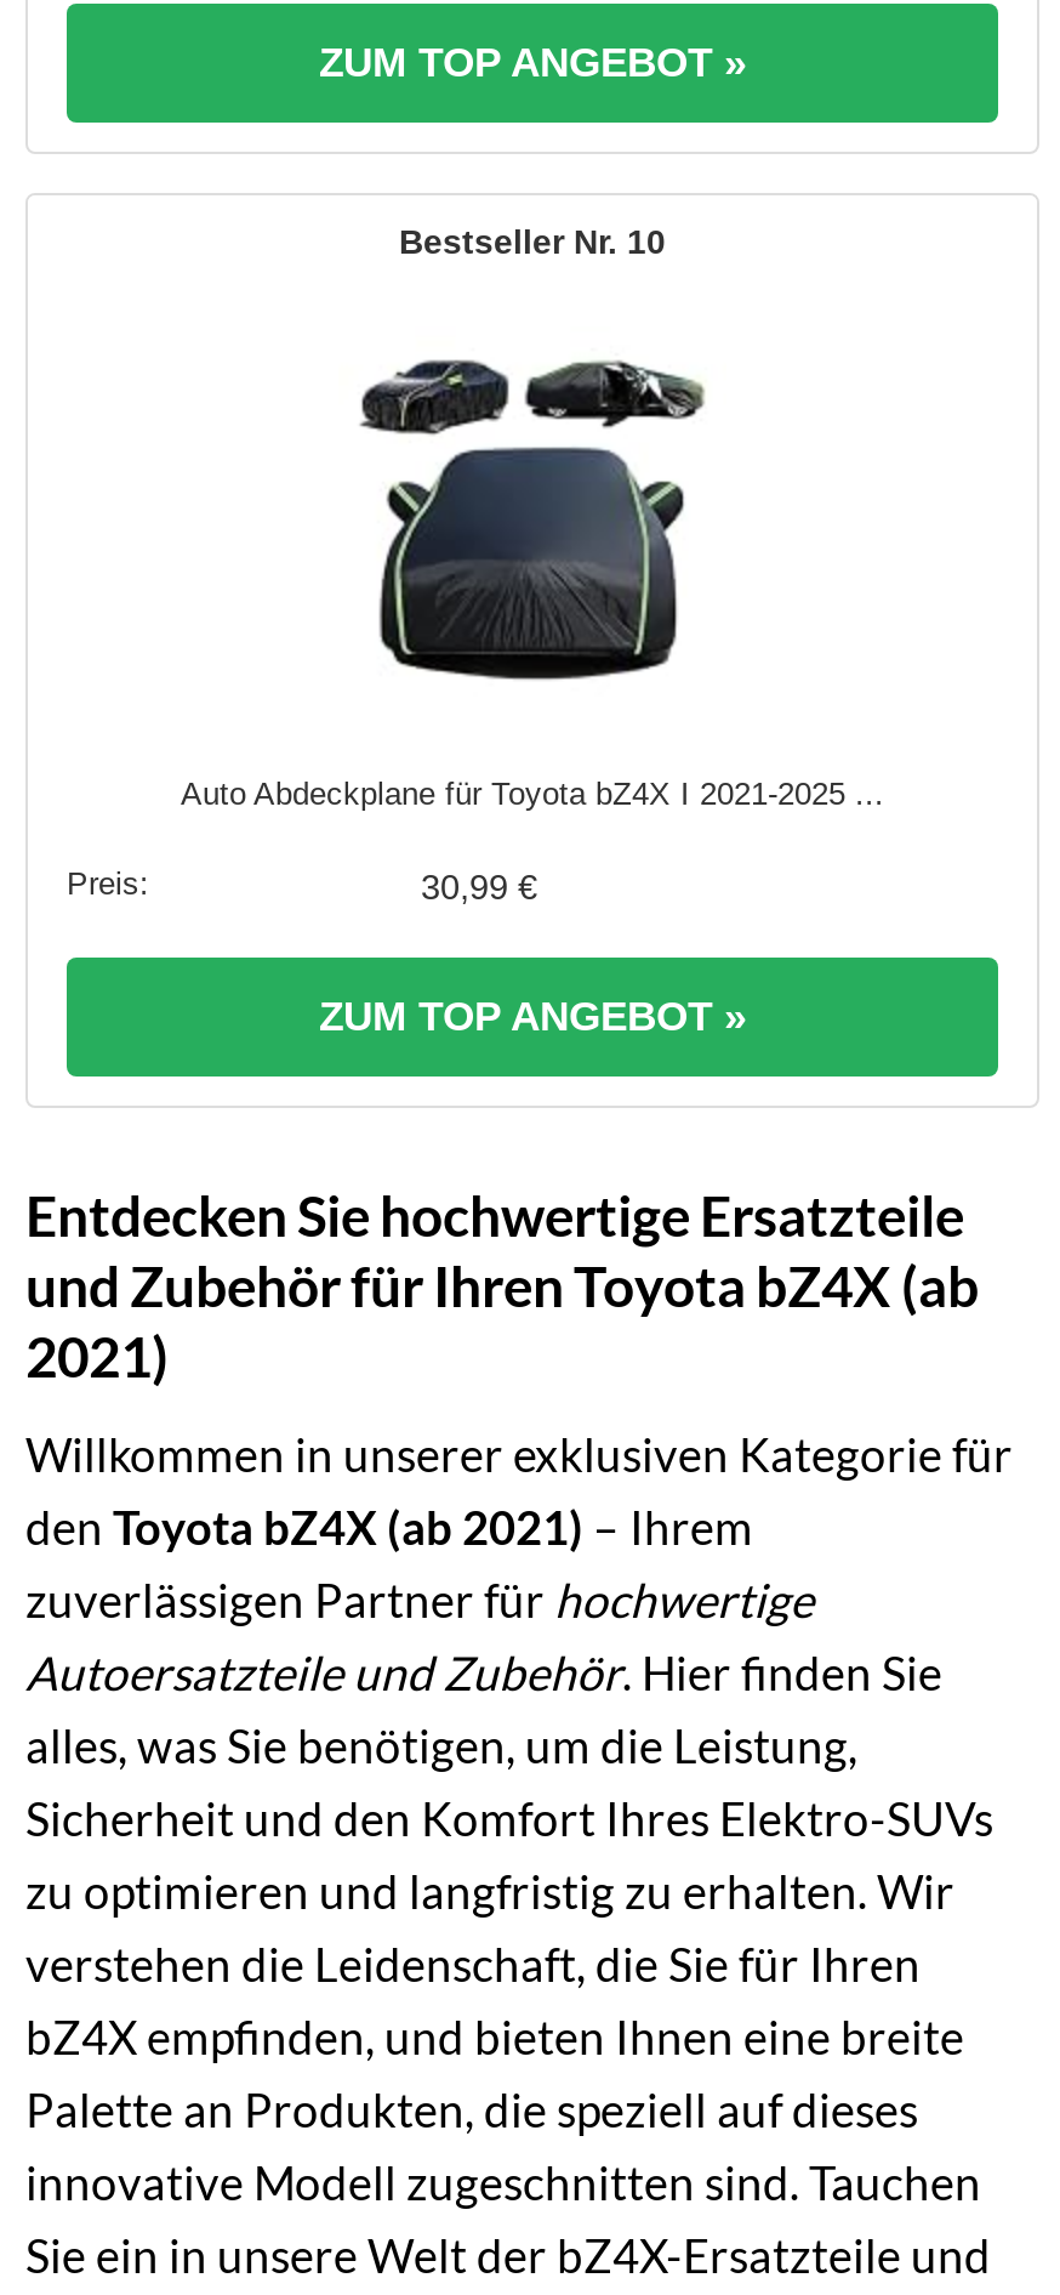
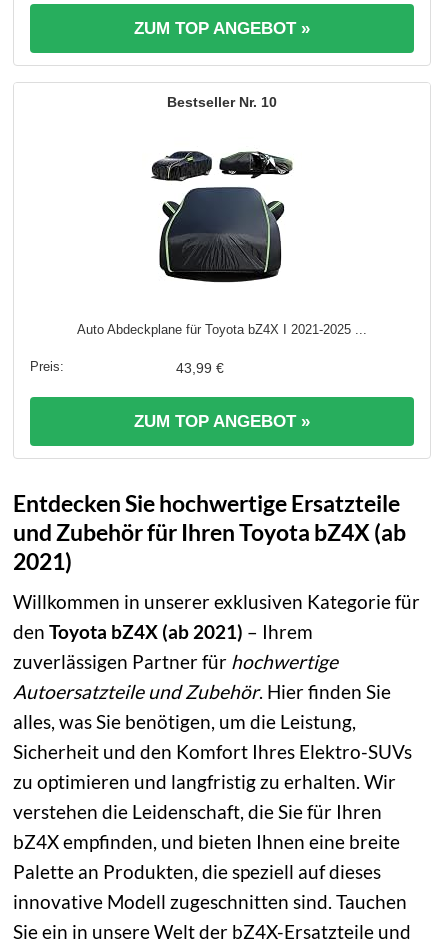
- 30,99 €
+ 43,99 €
